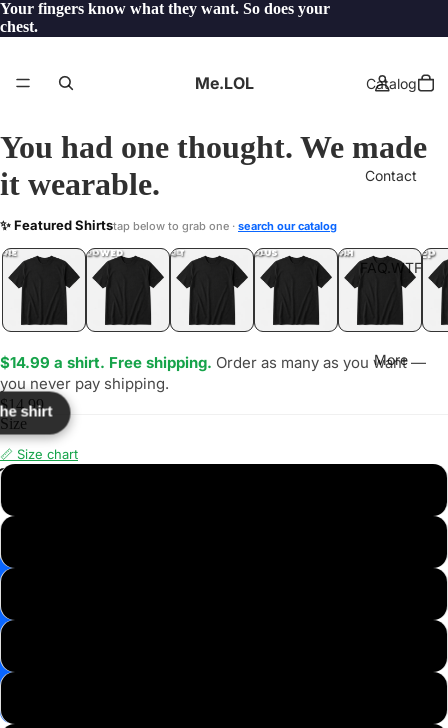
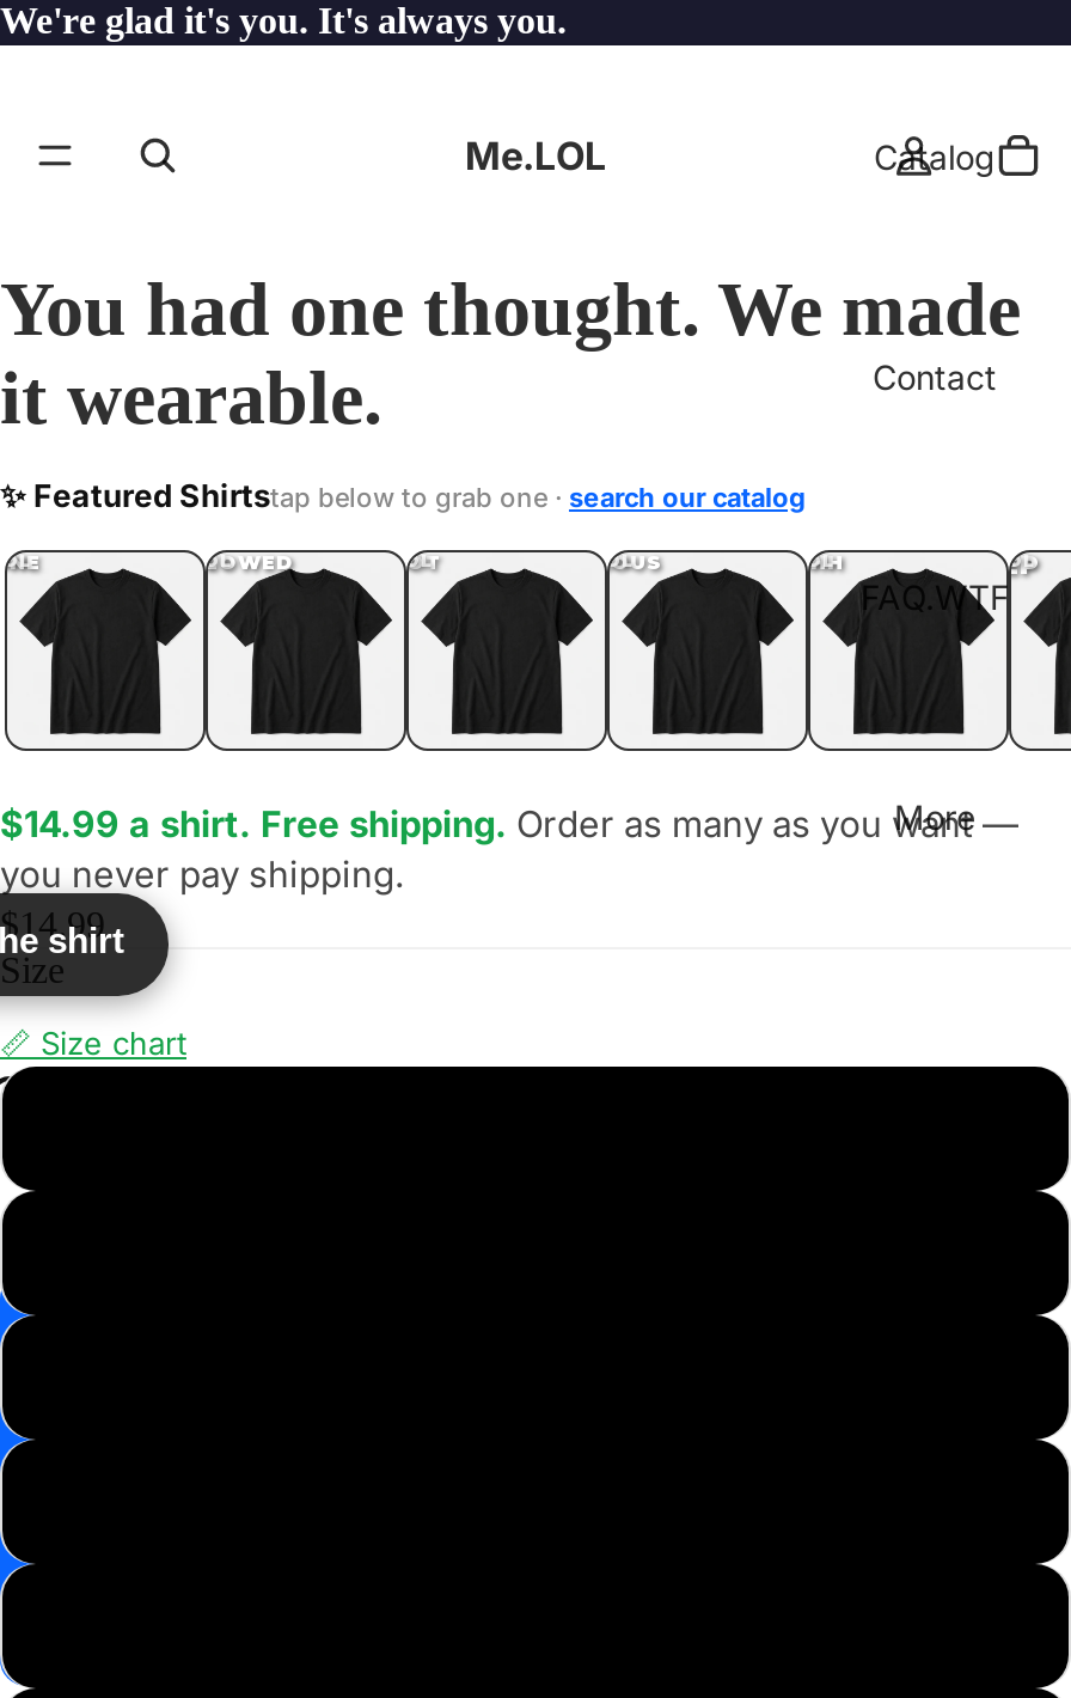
- Your fingers know what they want. So does your
- chest.
+ We're glad it's you. It's always you.
